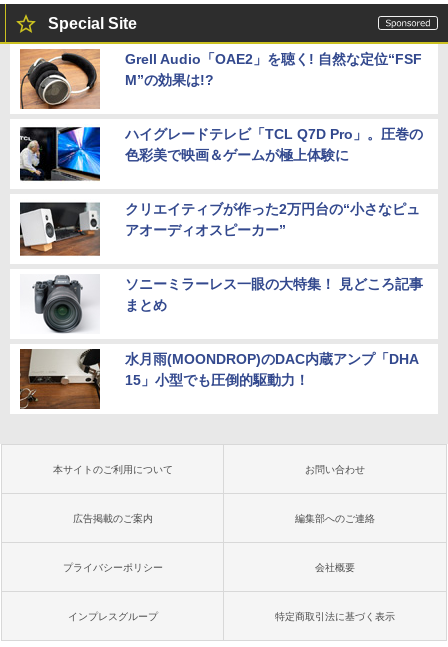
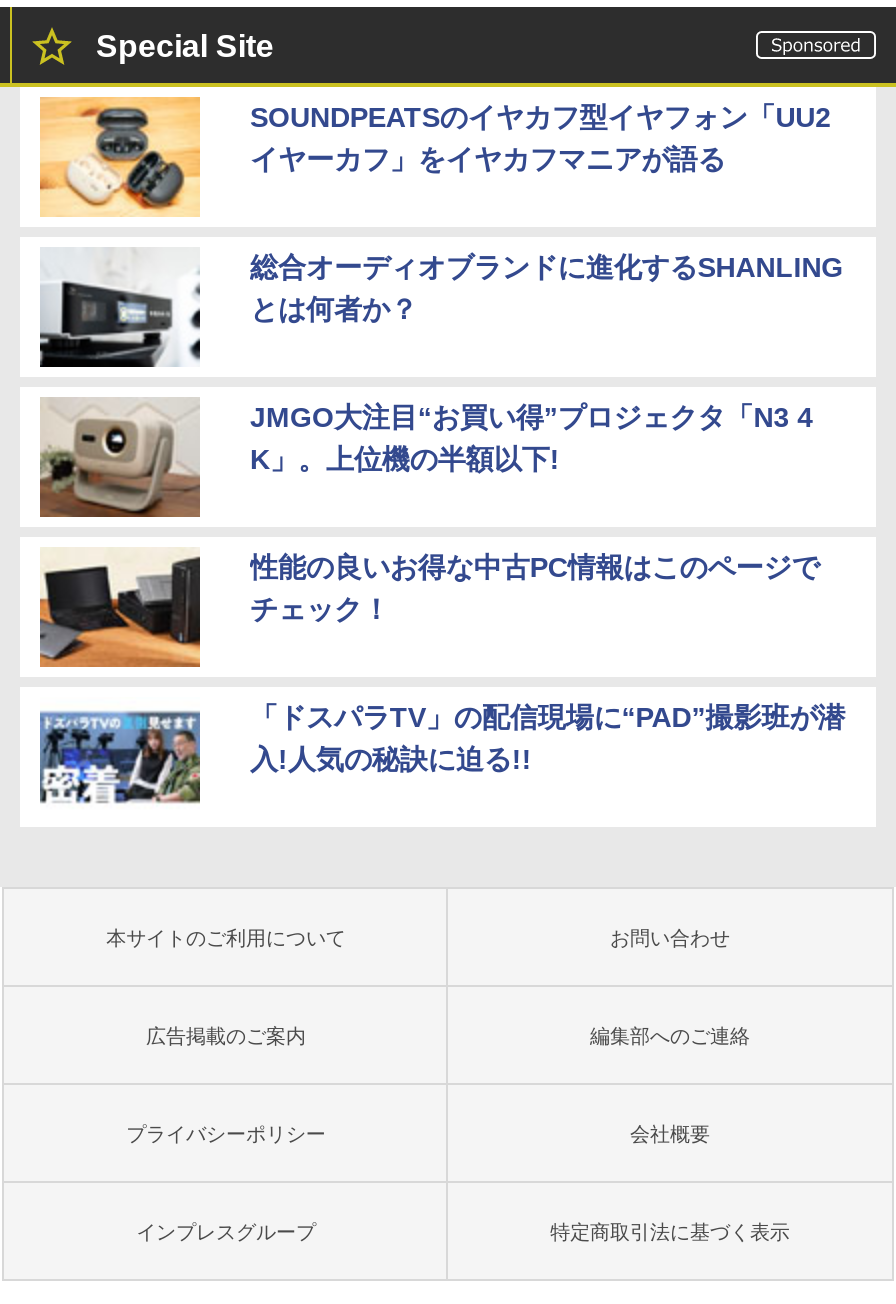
- [image]
- Grell Audio「OAE2」を聴く! 自然な定位“FSF
- M”の効果は!?
+ [image]
+ SOUNDPEATSのイヤカフ型イヤフォン「UU2
+ イヤーカフ」をイヤカフマニアが語る

- [image]
- ハイグレードテレビ「TCL Q7D Pro」。圧巻の
- 色彩美で映画＆ゲームが極上体験に
+ [image]
+ 総合オーディオブランドに進化するSHANLING
+ とは何者か？

- [image]
- クリエイティブが作った2万円台の“小さなピュ
- アオーディオスピーカー”
+ [image]
+ JMGO大注目“お買い得”プロジェクタ「N3 4
+ K」。上位機の半額以下!

- [image]
- ソニーミラーレス一眼の大特集！ 見どころ記事
- まとめ
+ [image]
+ 性能の良いお得な中古PC情報はこのページで
+ チェック！

- [image]
- 水月雨(MOONDROP)のDAC内蔵アンプ「DHA
- 15」小型でも圧倒的駆動力！
+ [image]
+ 「ドスパラTV」の配信現場に“PAD”撮影班が潜
+ 入!人気の秘訣に迫る!!
